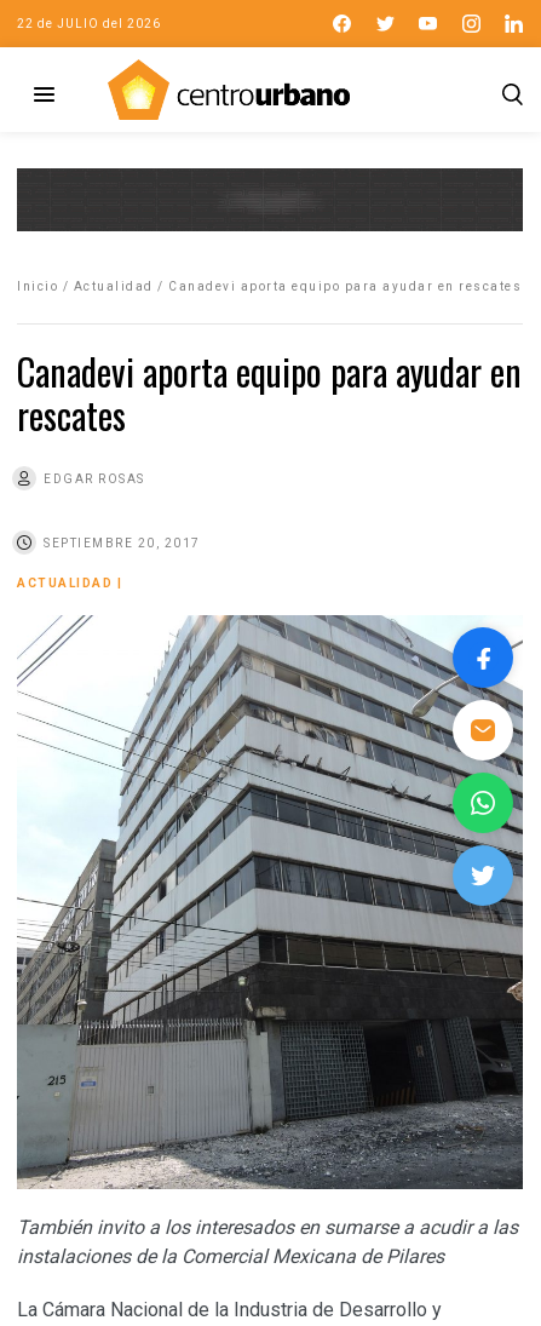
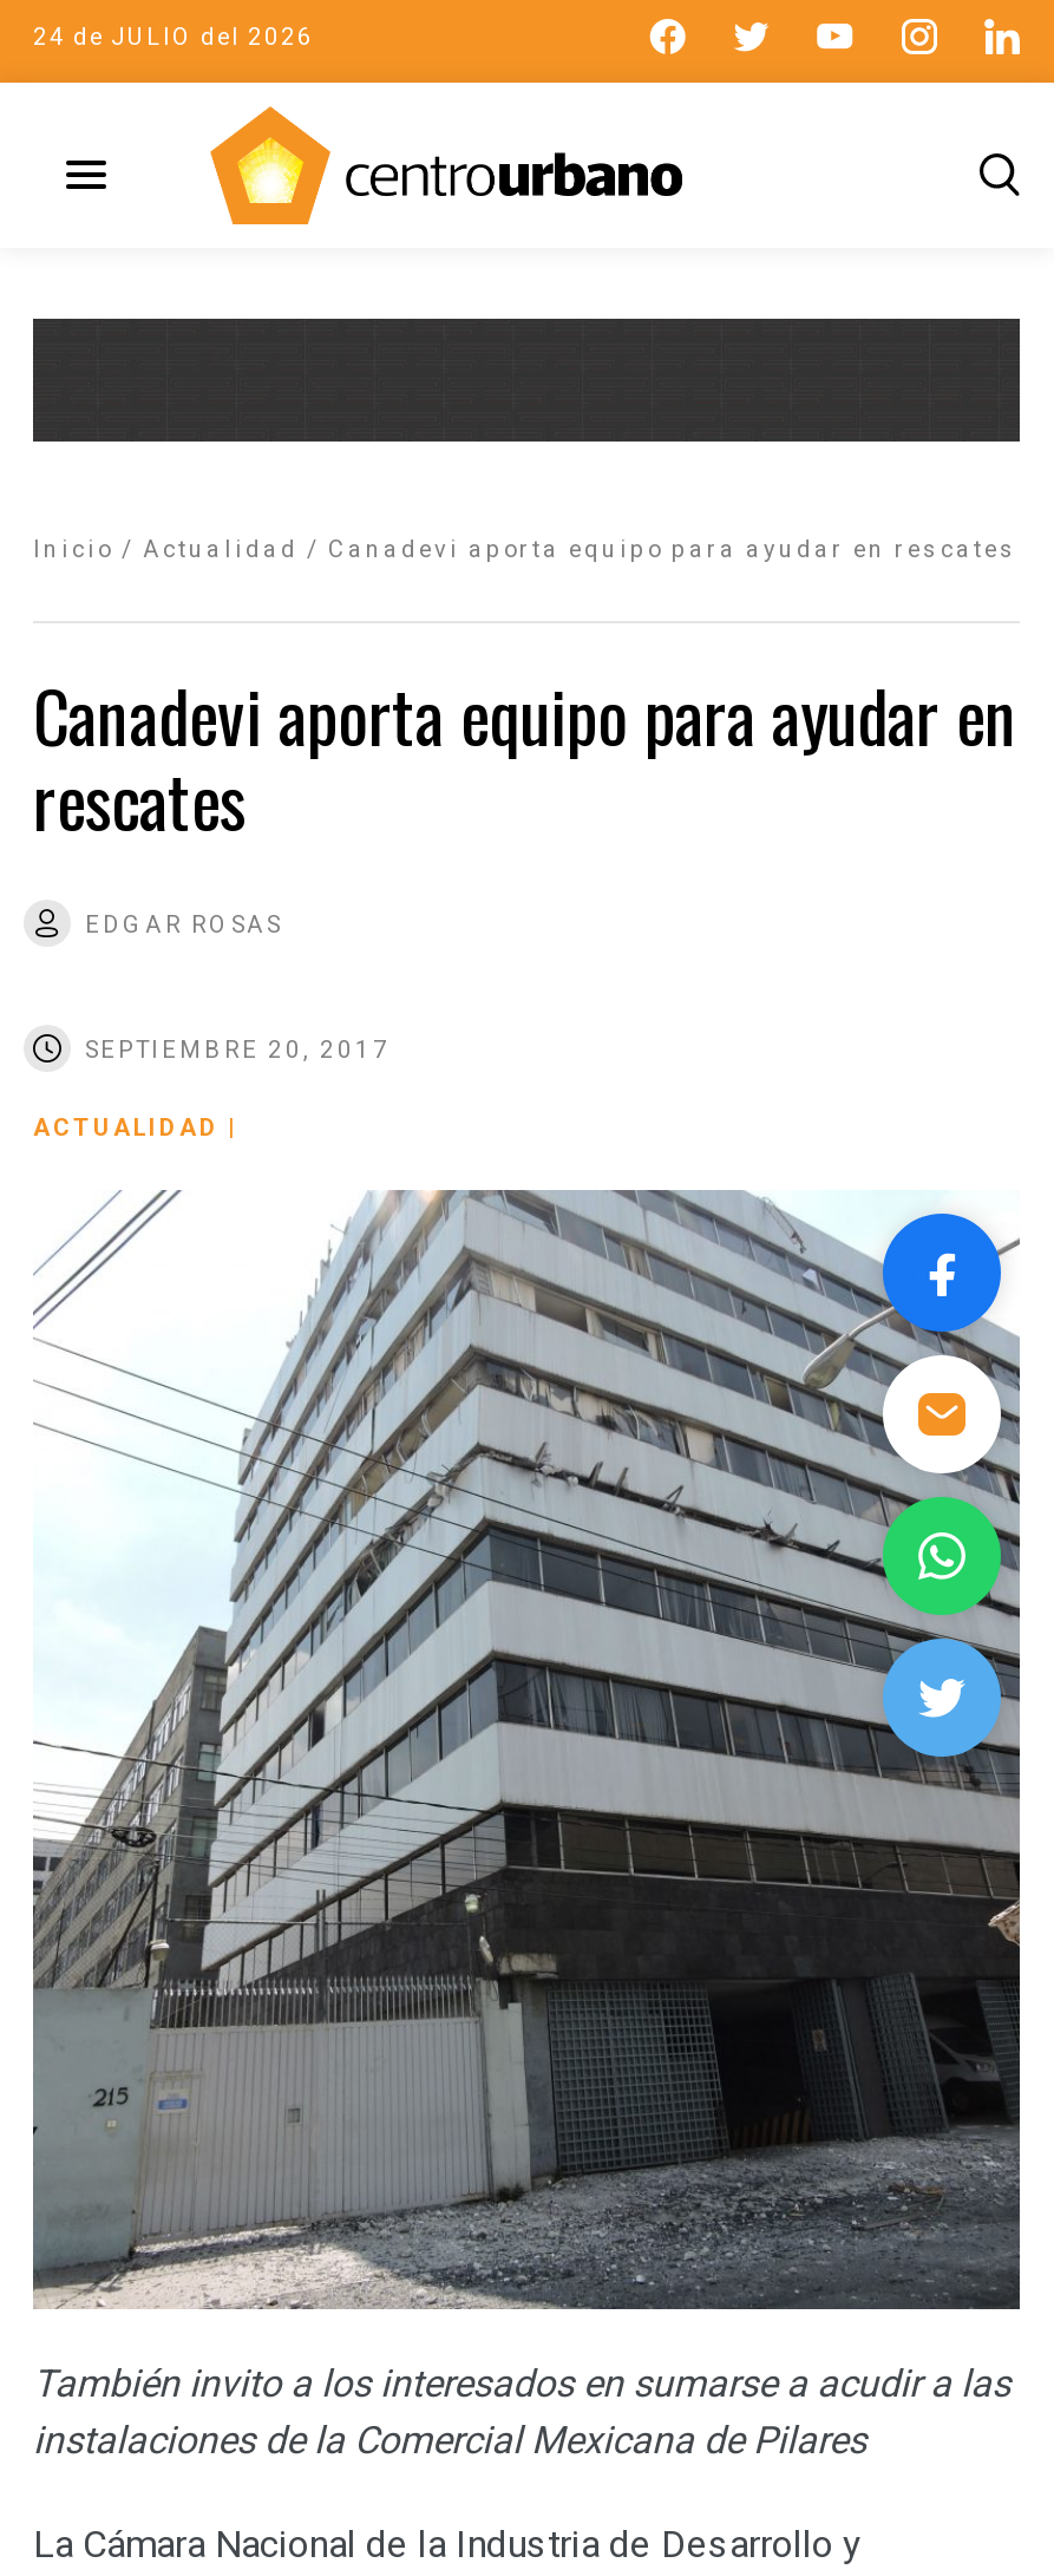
- 22 de JULIO del 2026
+ 24 de JULIO del 2026
